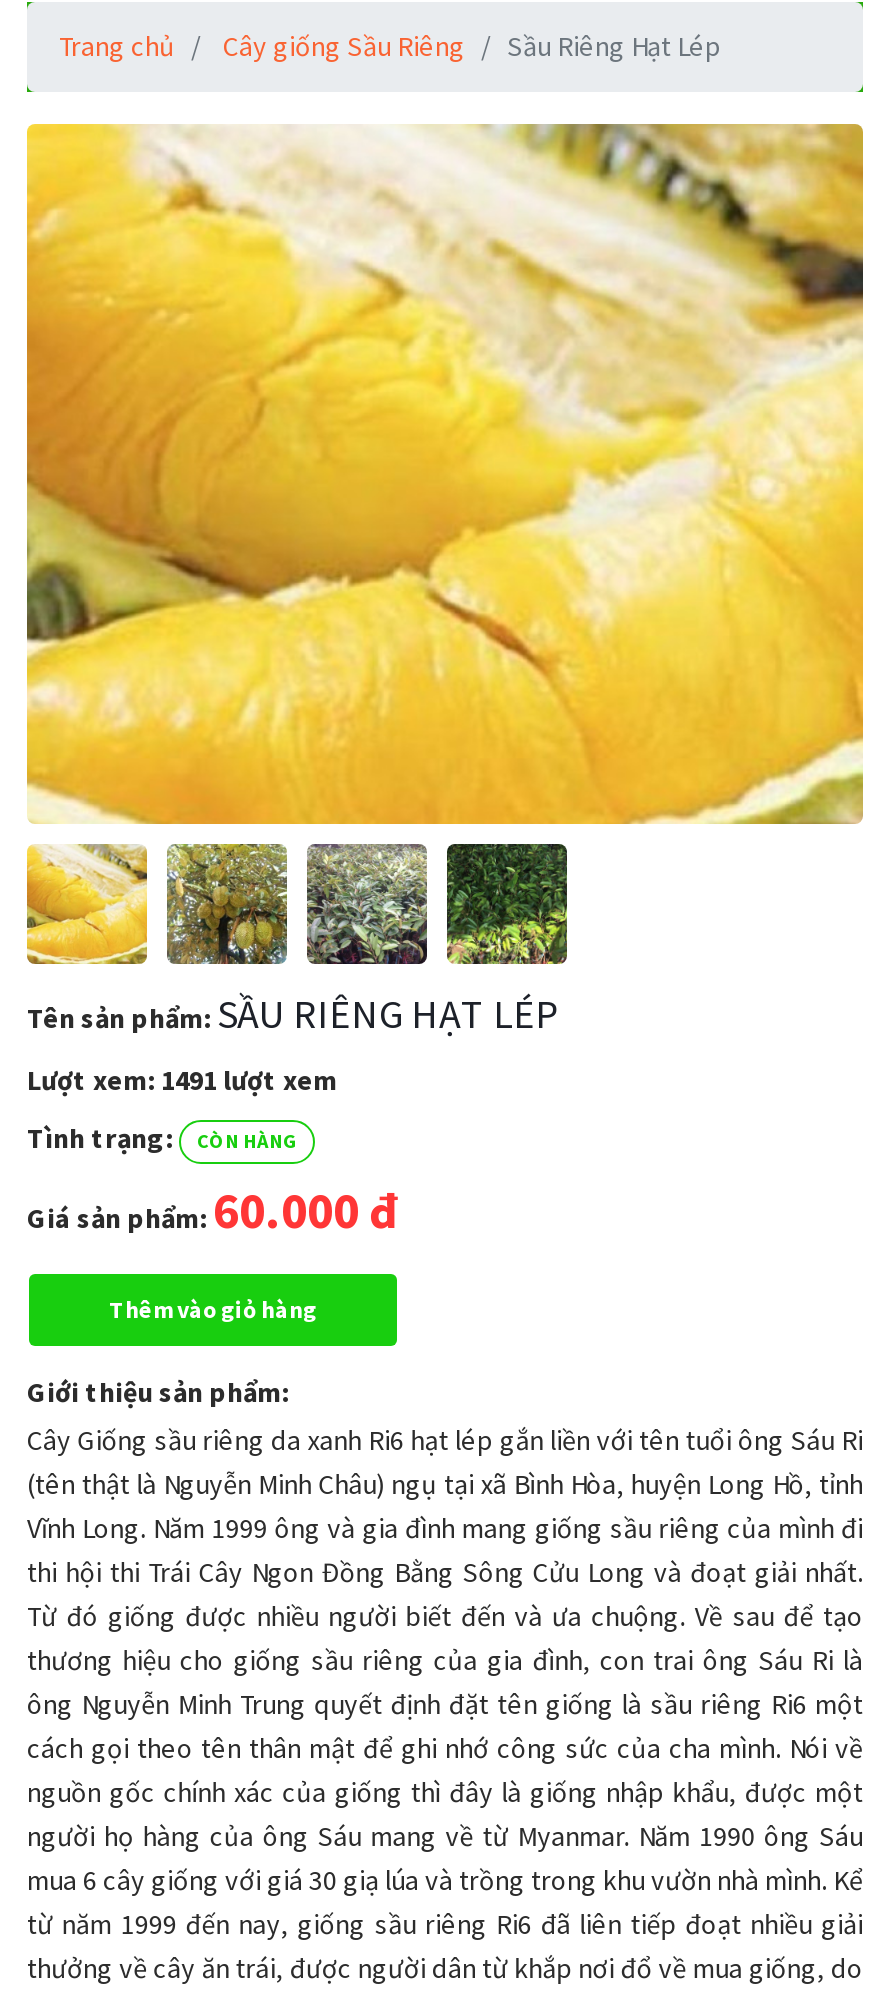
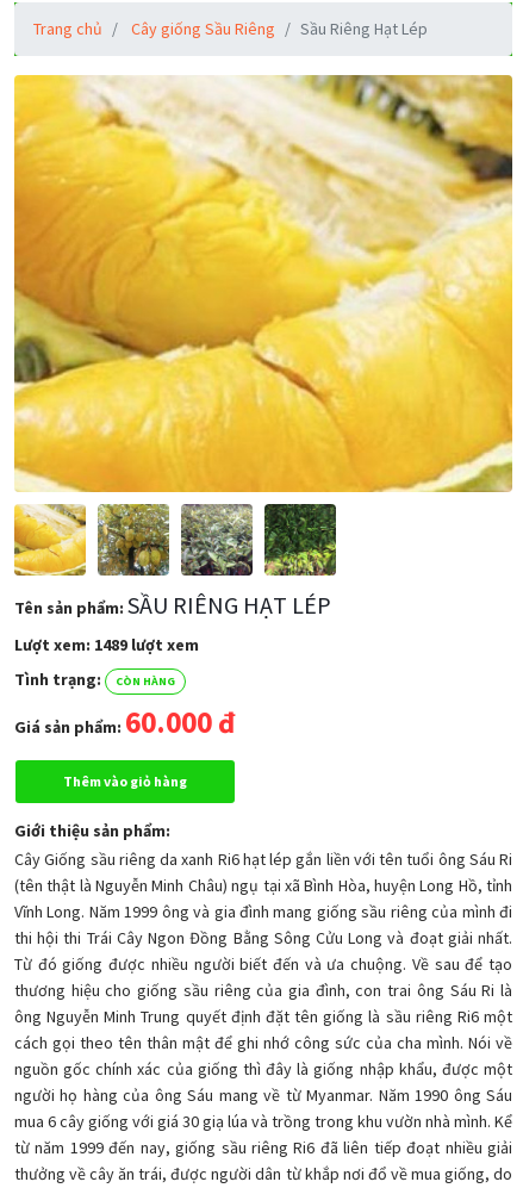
- Lượt xem: 1491 lượt xem
+ Lượt xem: 1489 lượt xem
